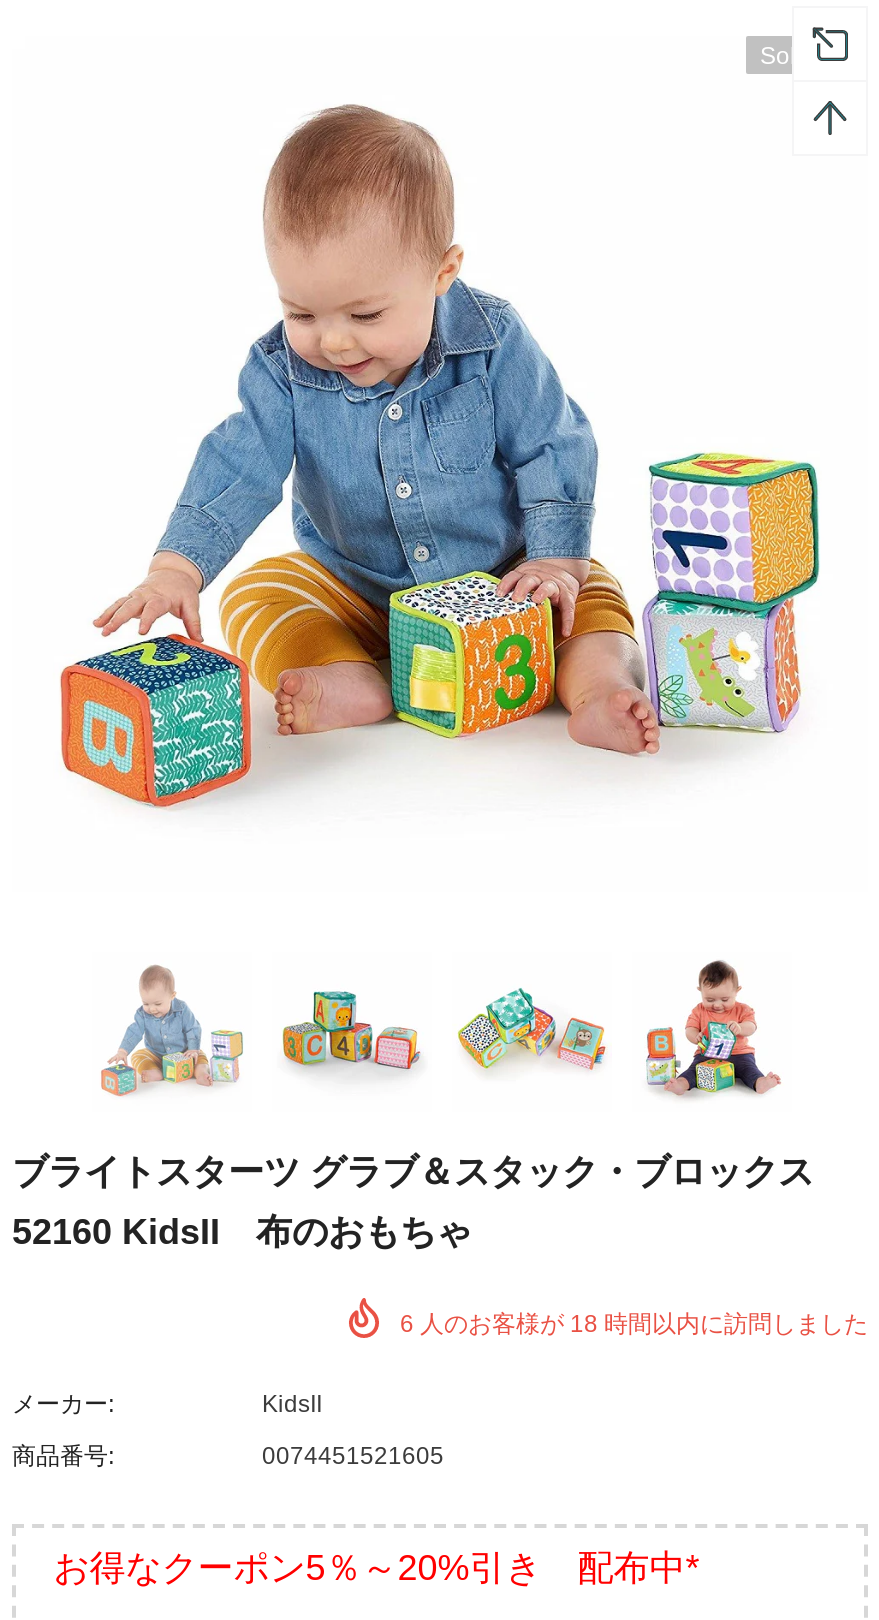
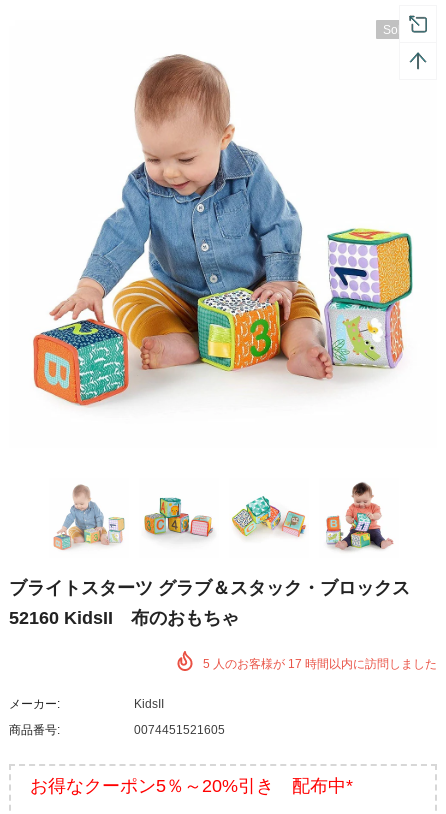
- 6 人のお客様が18 時間以内に訪問しました
+ 5 人のお客様が17 時間以内に訪問しました
